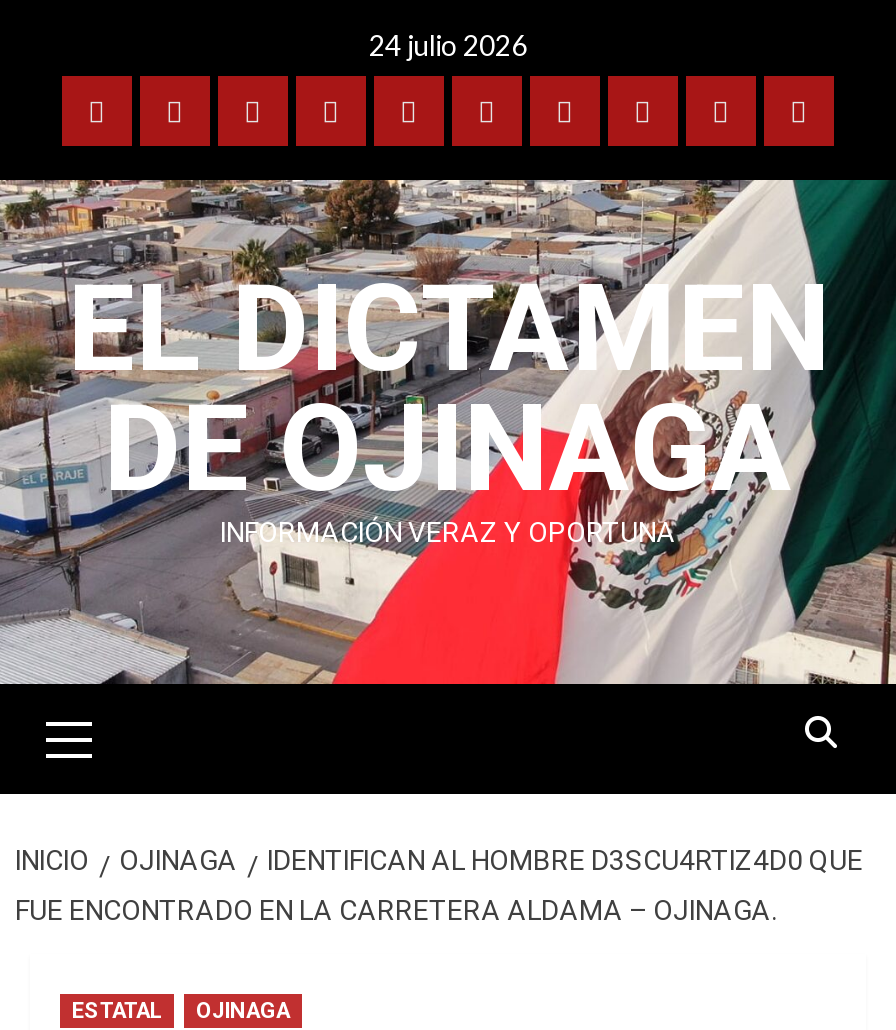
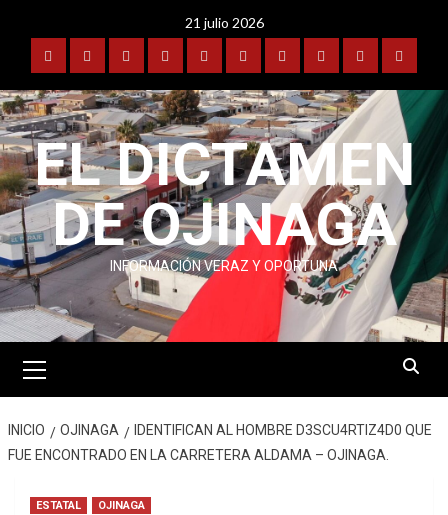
- 24 julio 2026
+ 21 julio 2026
